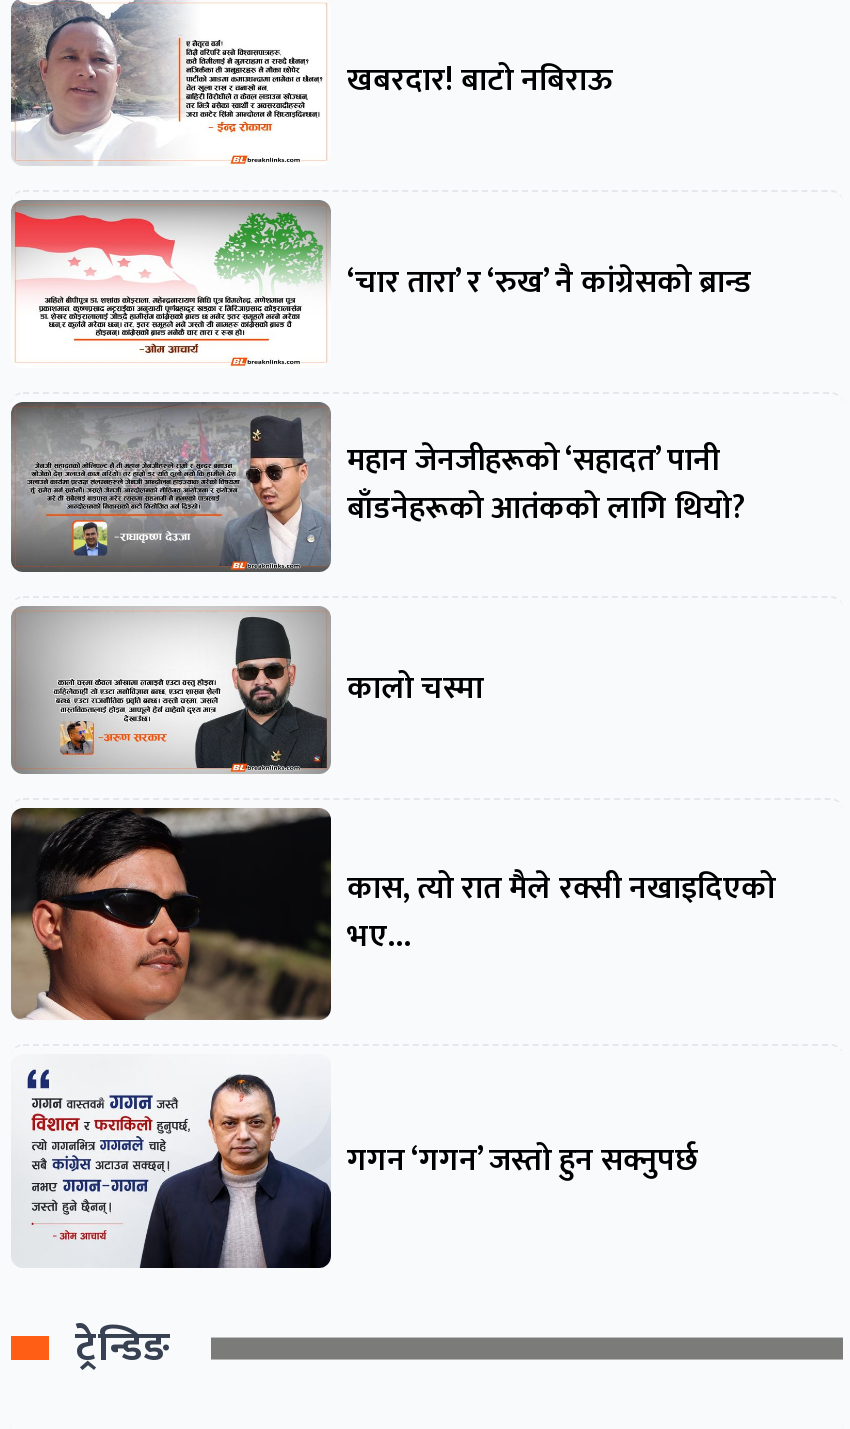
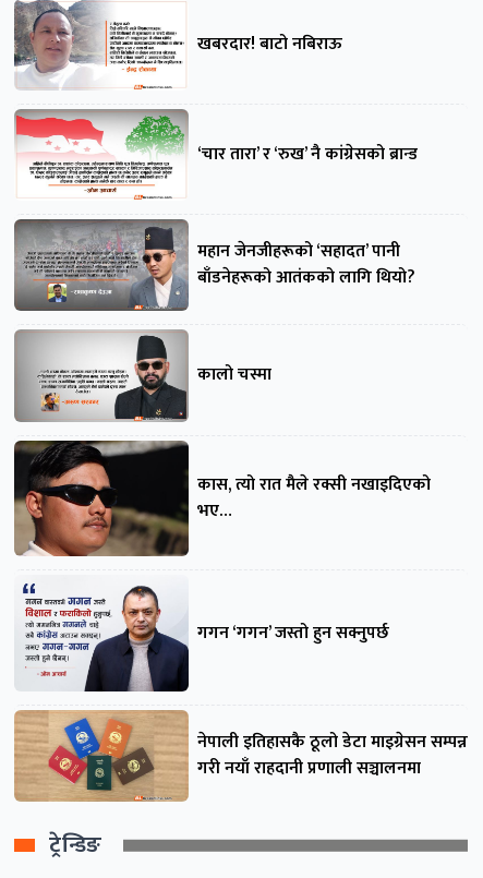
+ [image]
+ नेपाली इतिहासकै ठूलो डेटा माइग्रेसन सम्पन्न
+ गरी नयाँ राहदानी प्रणाली सञ्चालनमा
